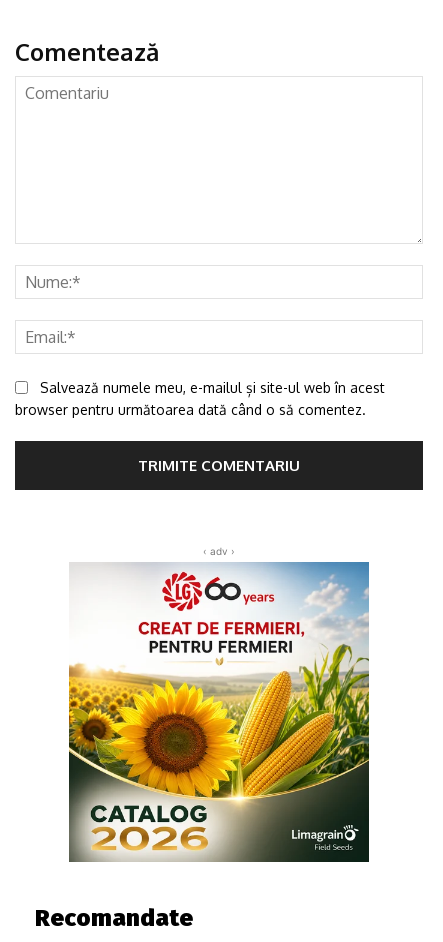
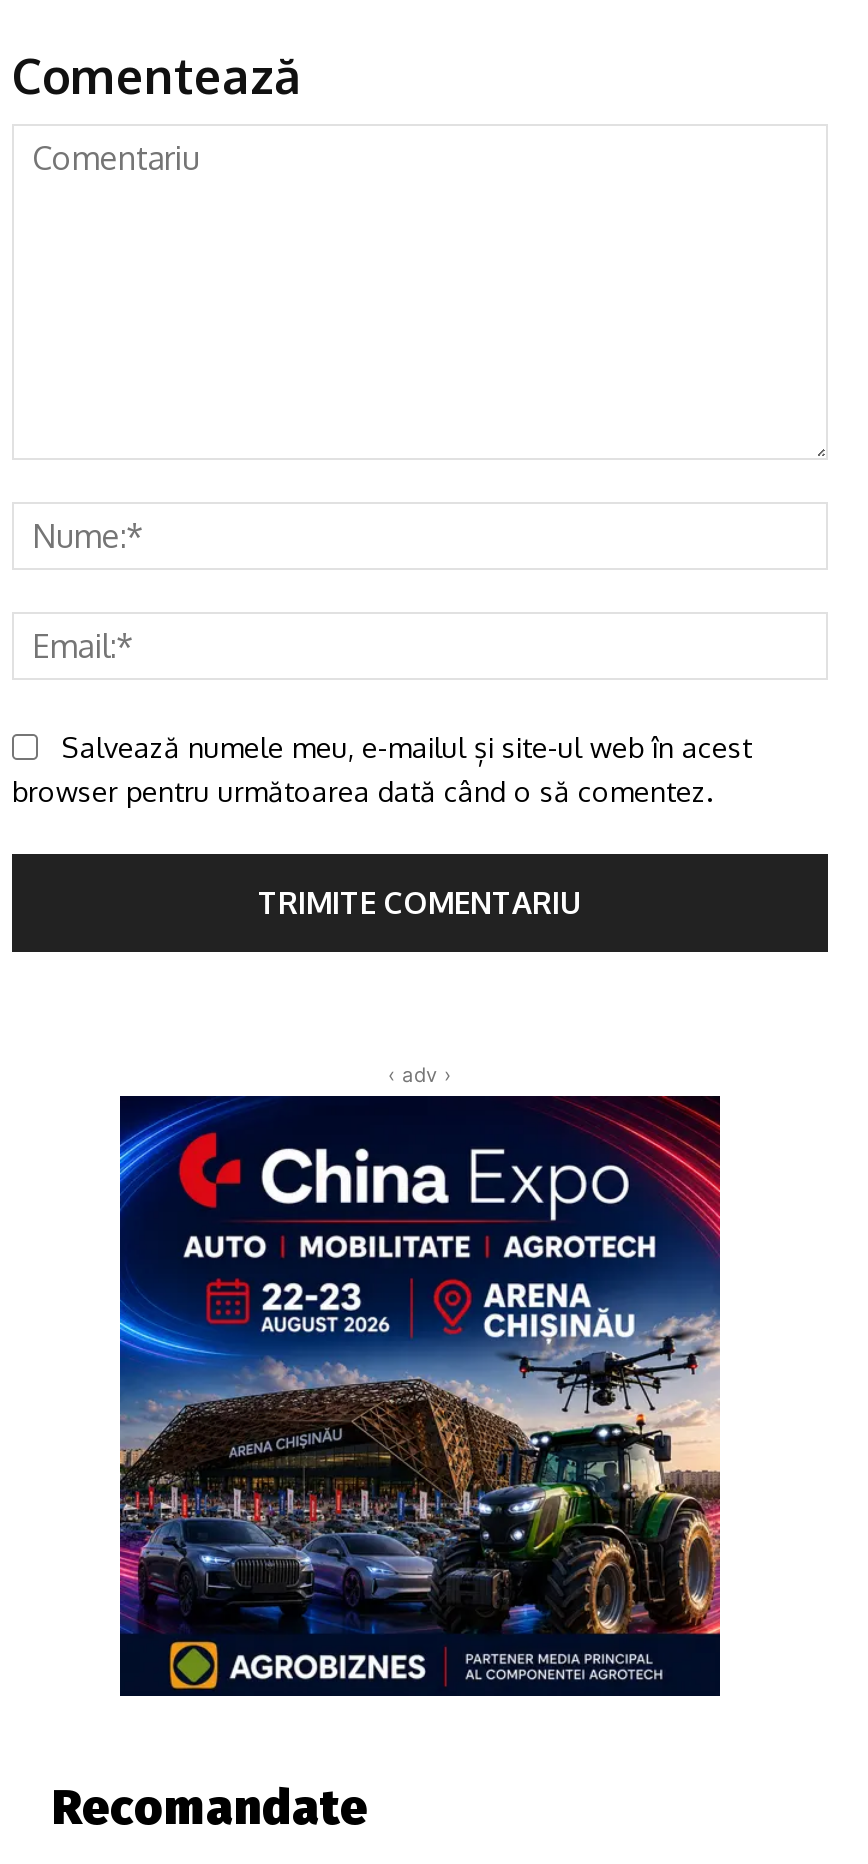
- [image]
+ [image]
